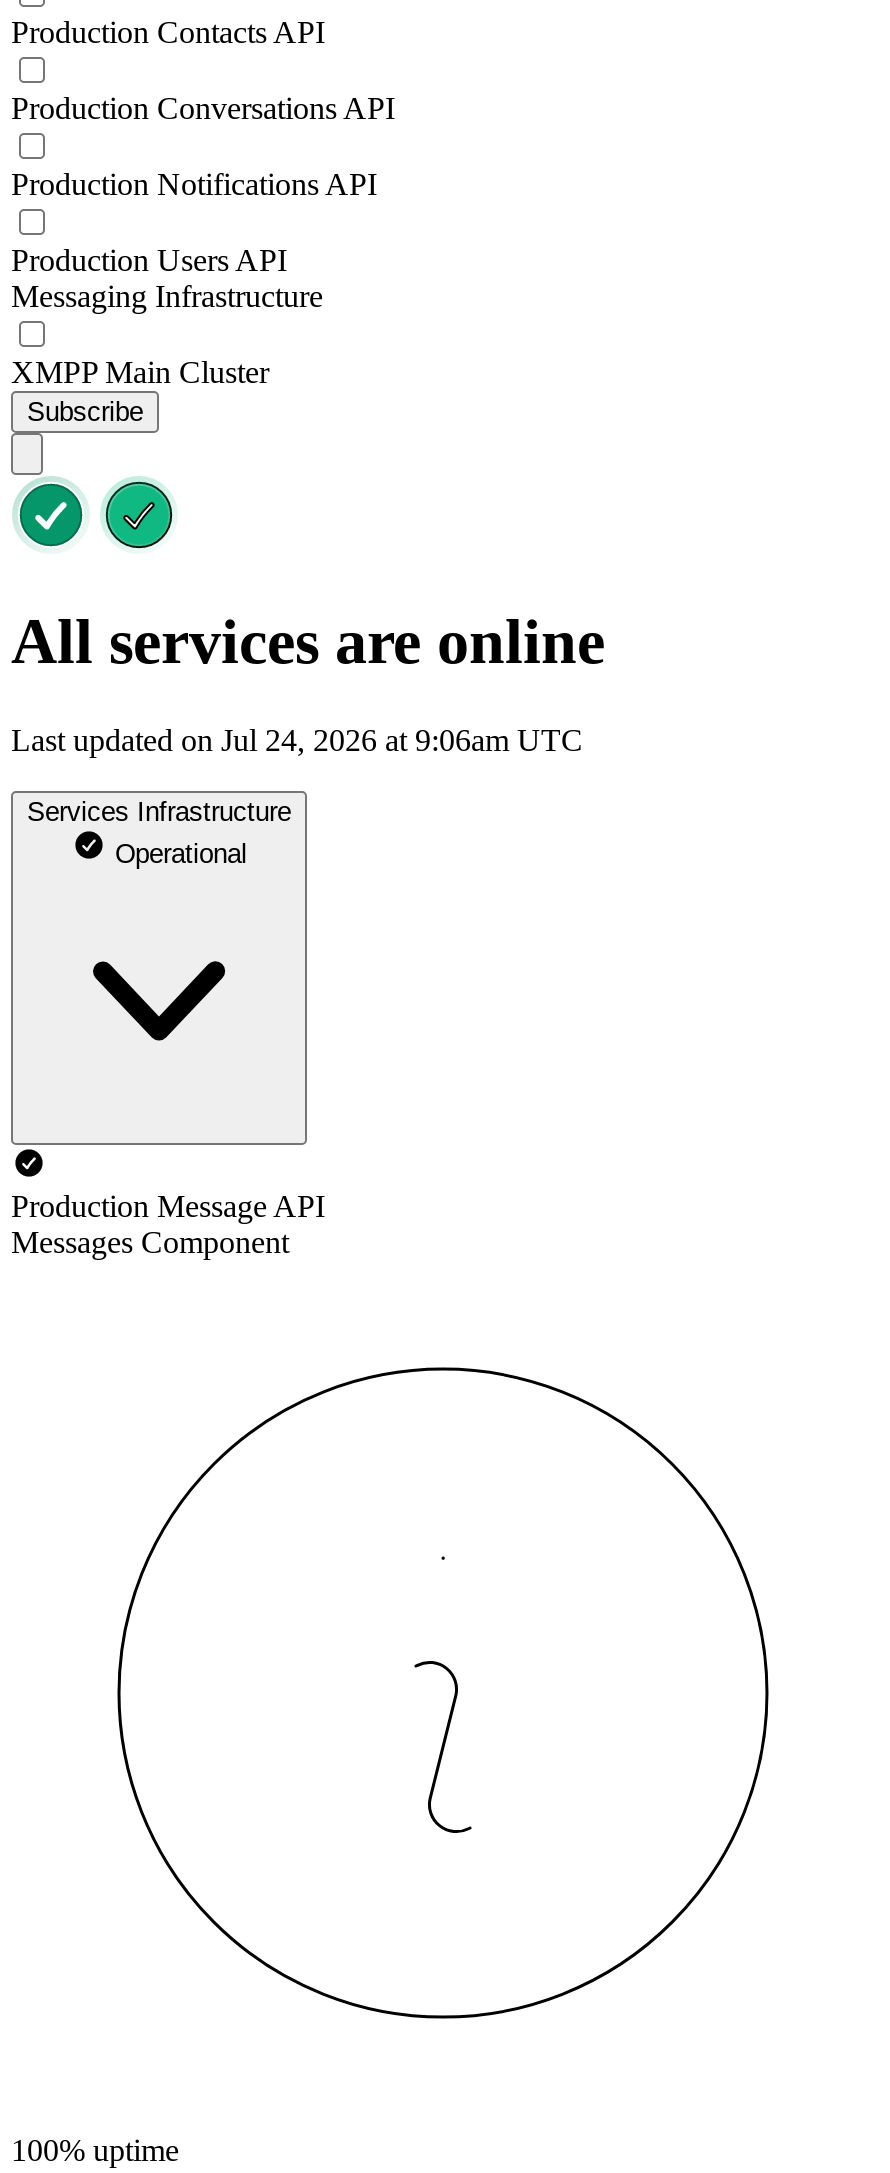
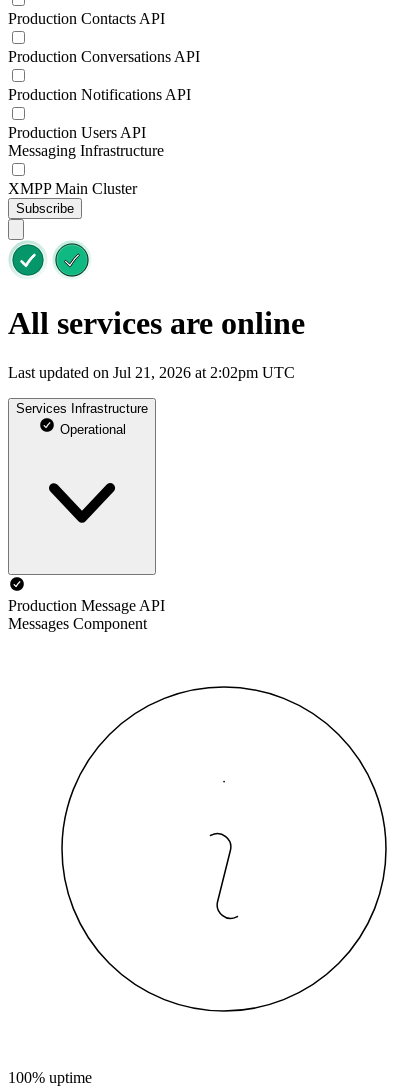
- Last updated on Jul 24, 2026 at 9:06am UTC
+ Last updated on Jul 21, 2026 at 2:02pm UTC
